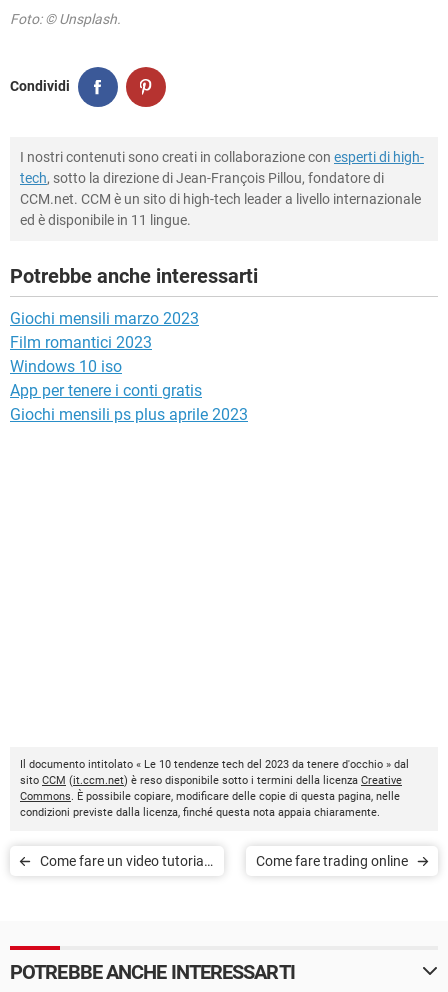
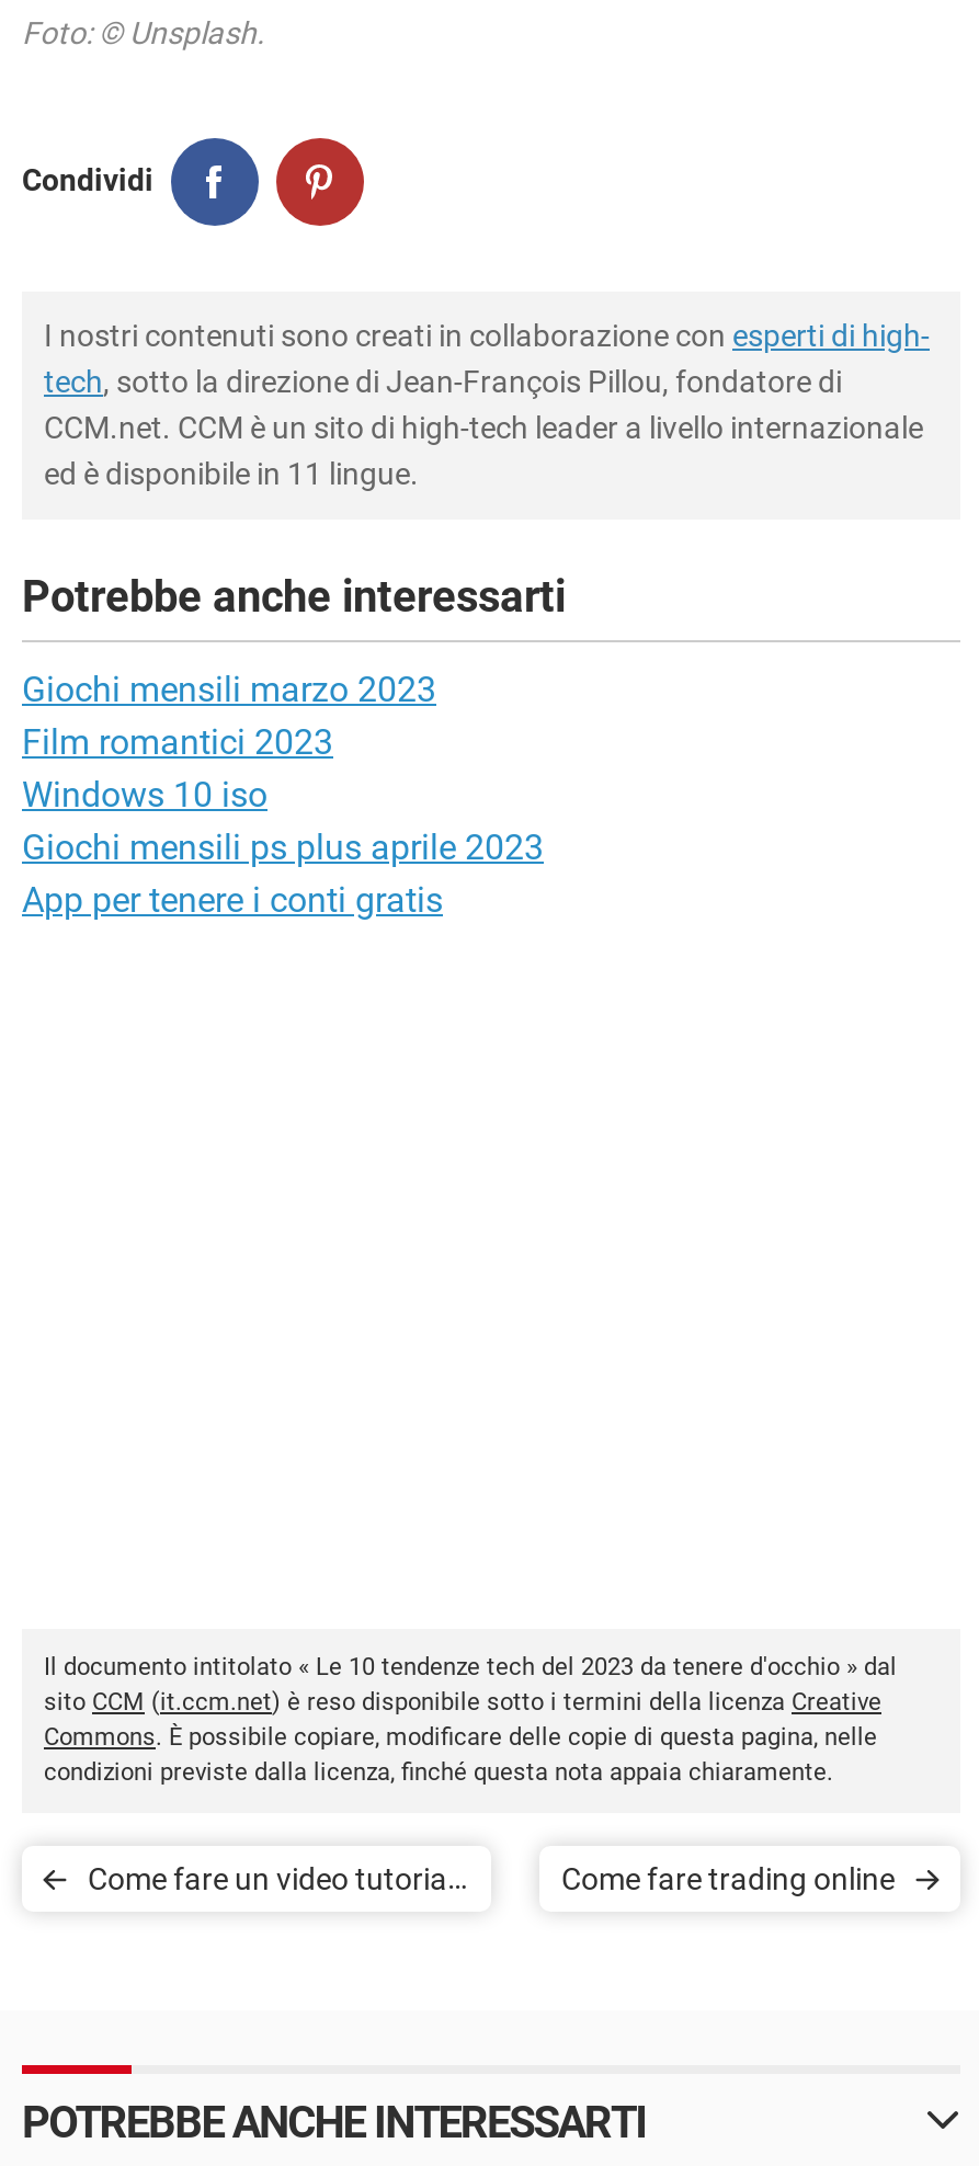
moved down: App per tenere i conti gratis

moved up: Giochi mensili ps plus aprile 2023
